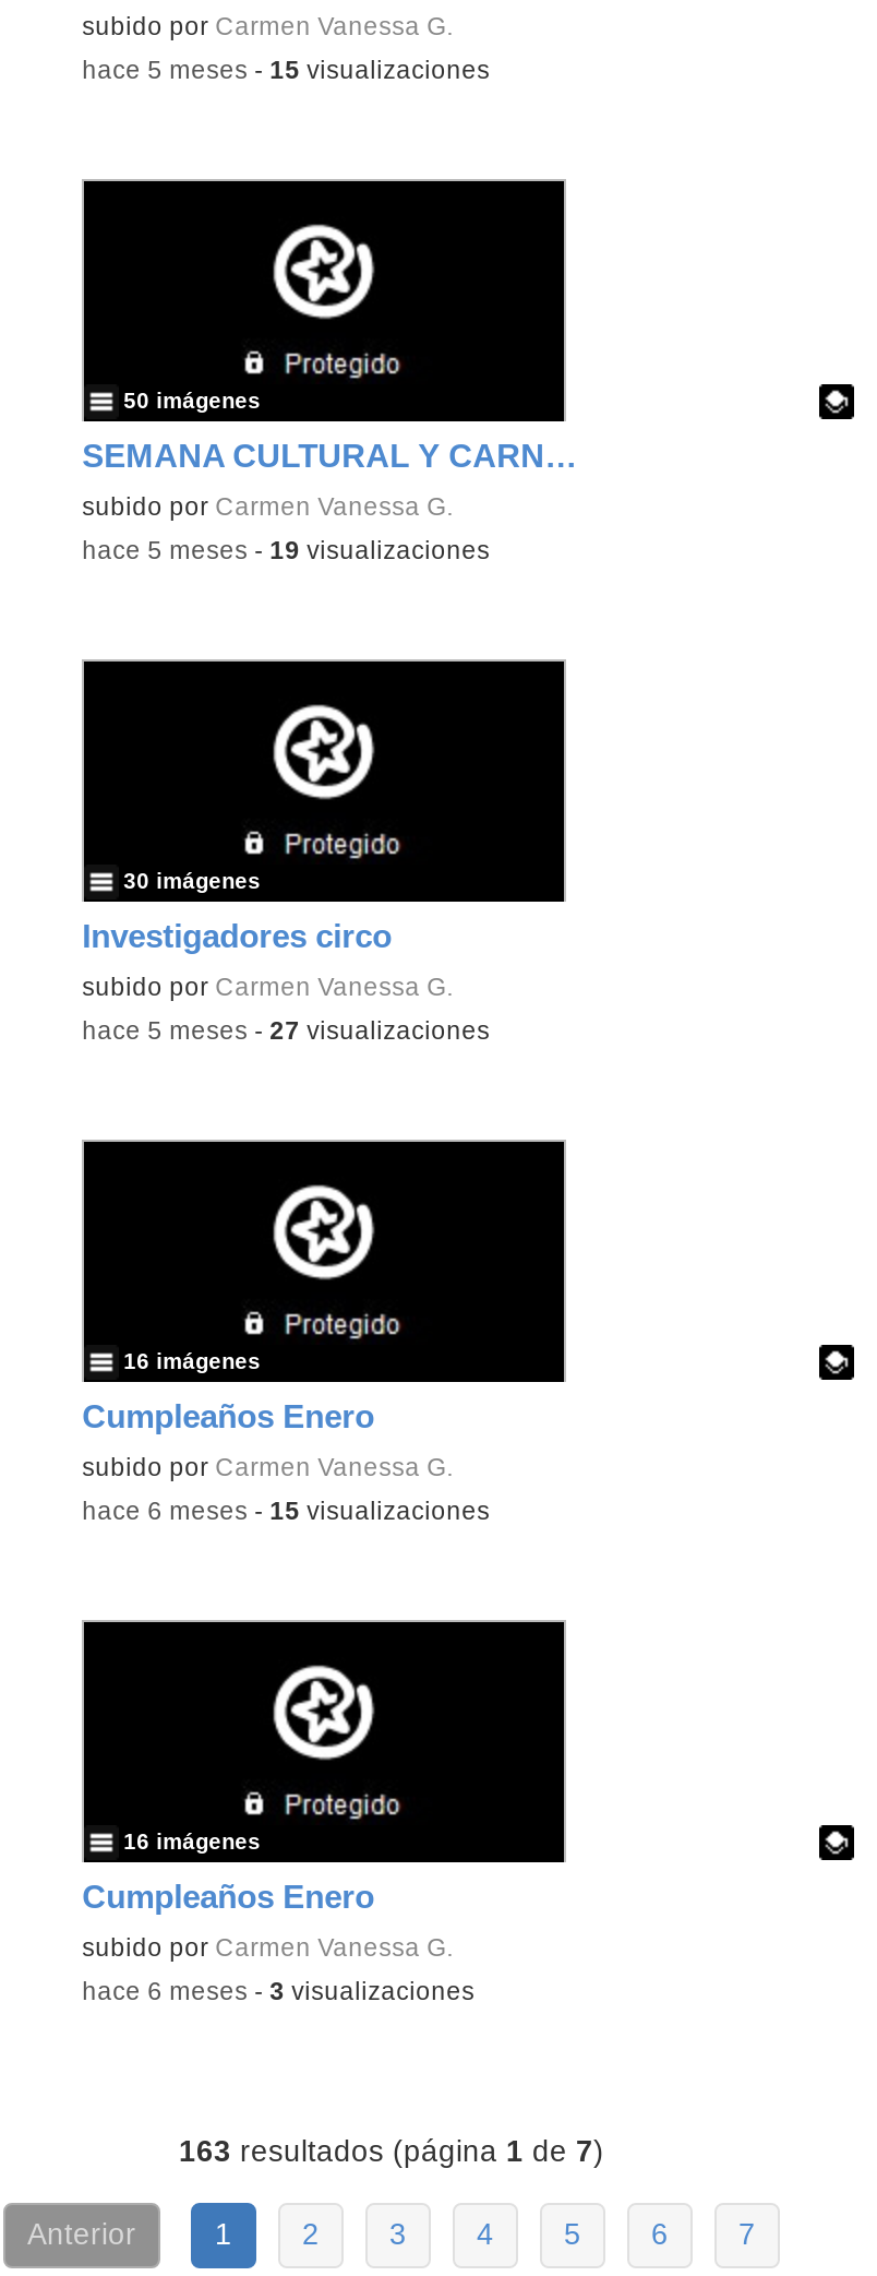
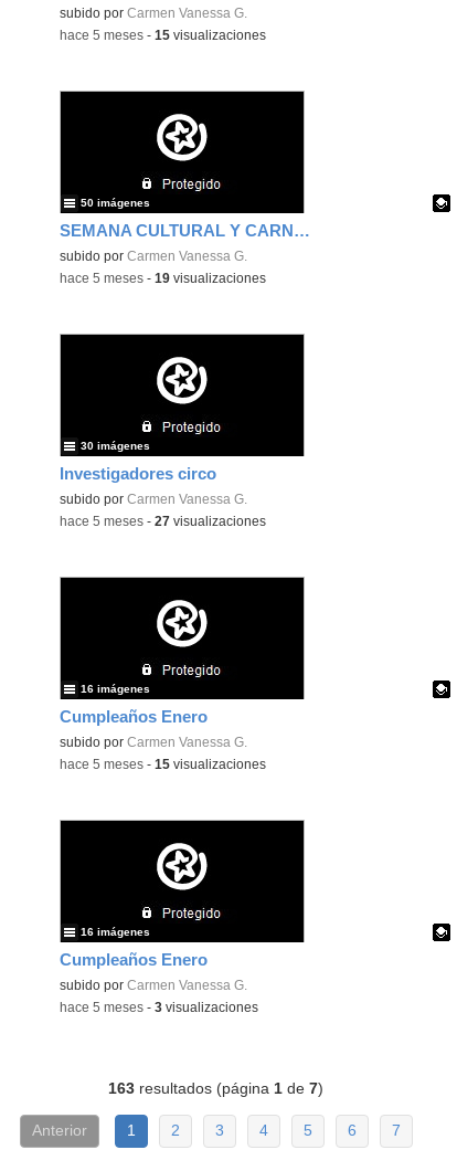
- hace 6 meses - 15 visualizaciones
+ hace 5 meses - 15 visualizaciones

- hace 6 meses - 3 visualizaciones
+ hace 5 meses - 3 visualizaciones
